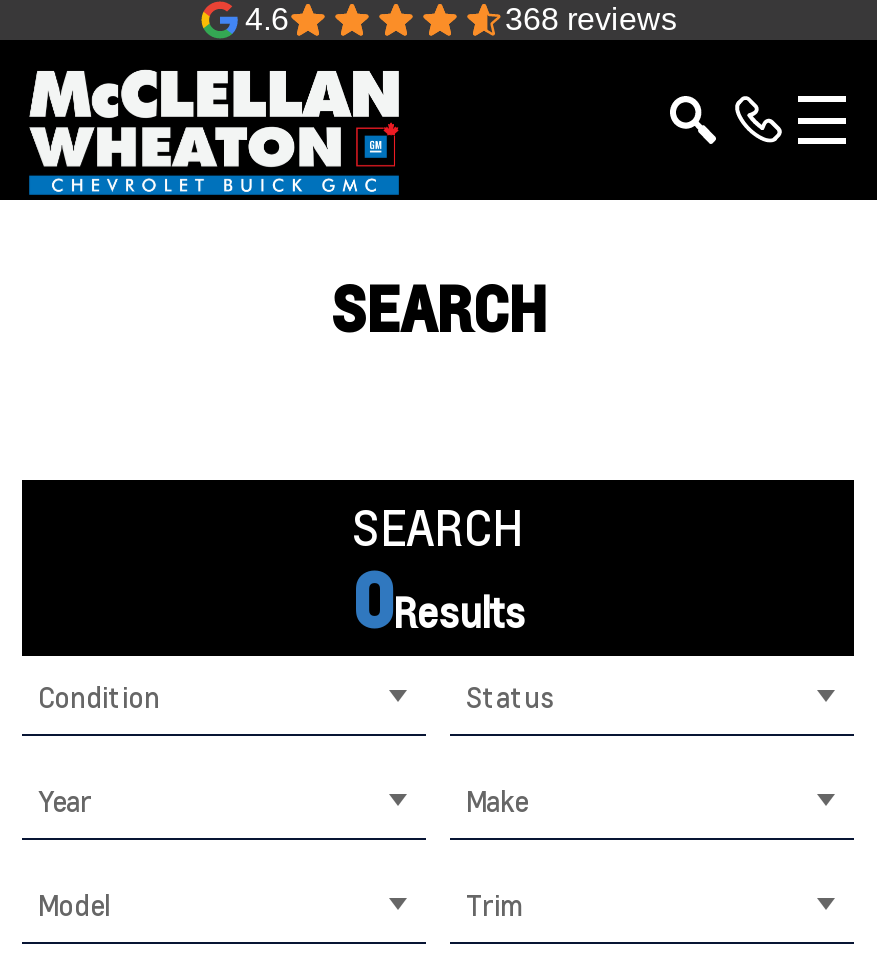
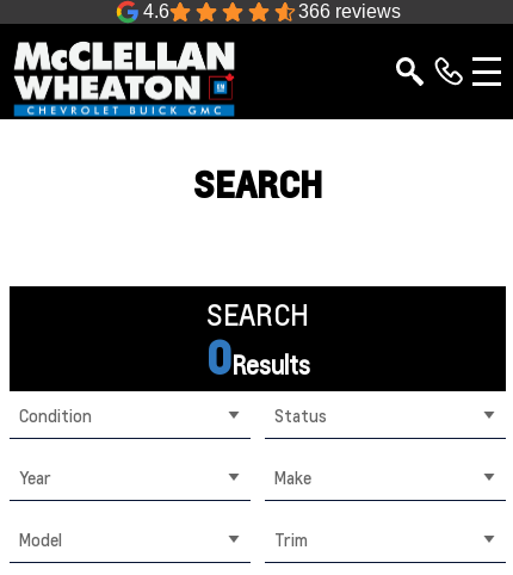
- 368 reviews
+ 366 reviews
